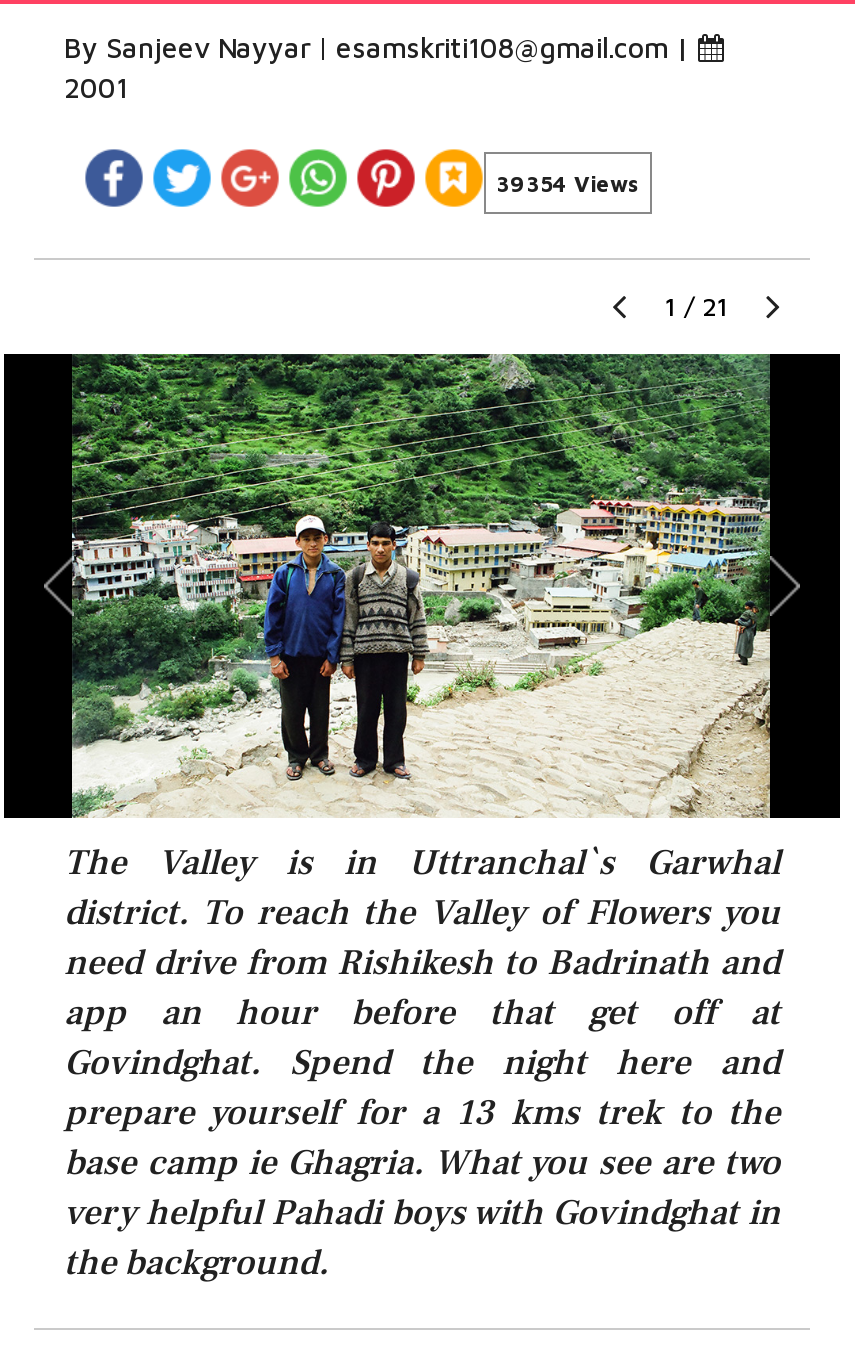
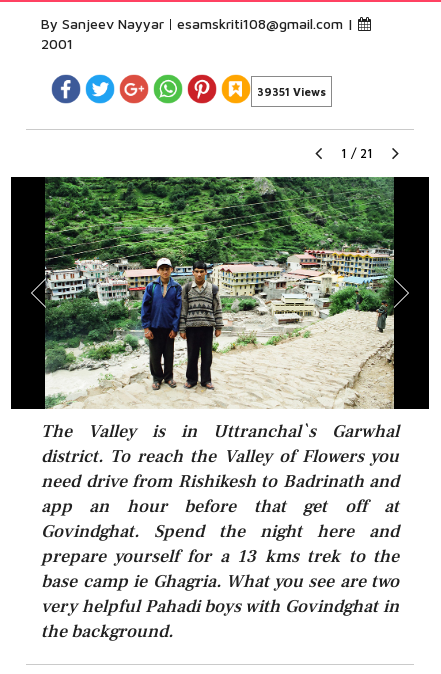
- 39354 Views
+ 39351 Views
